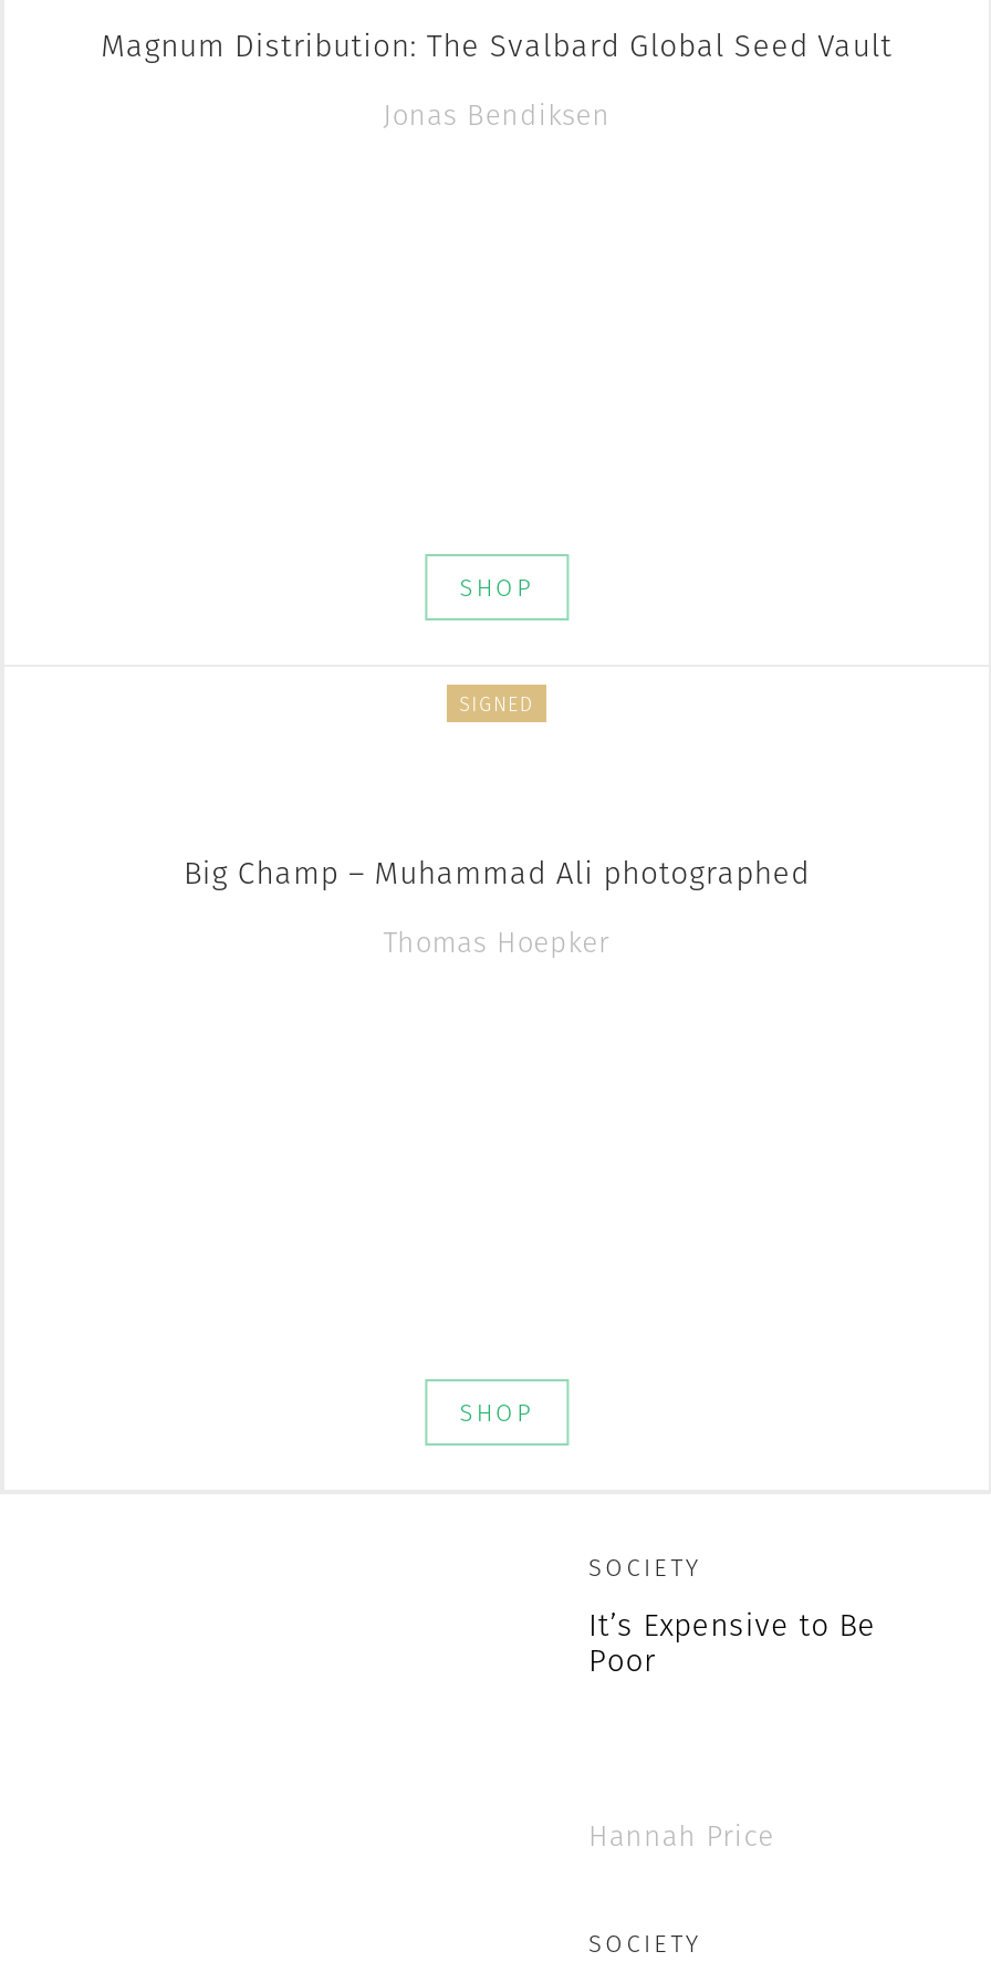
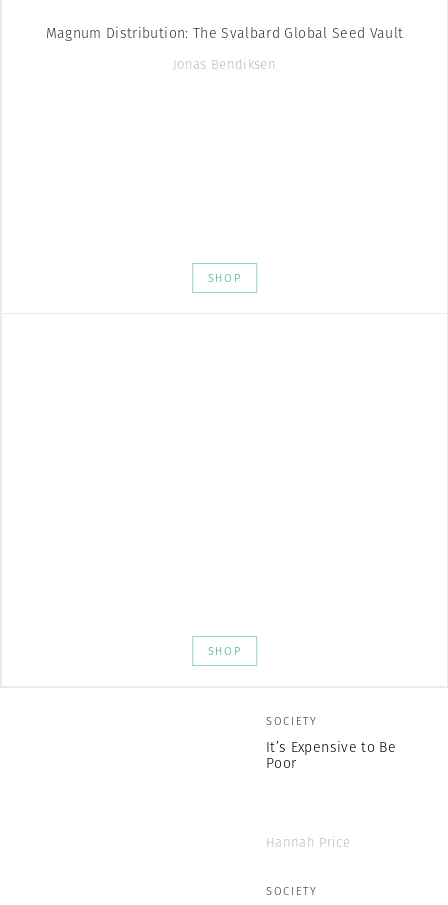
- SIGNED

- Big Champ – Muhammad Ali photographed
- Thomas Hoepker
